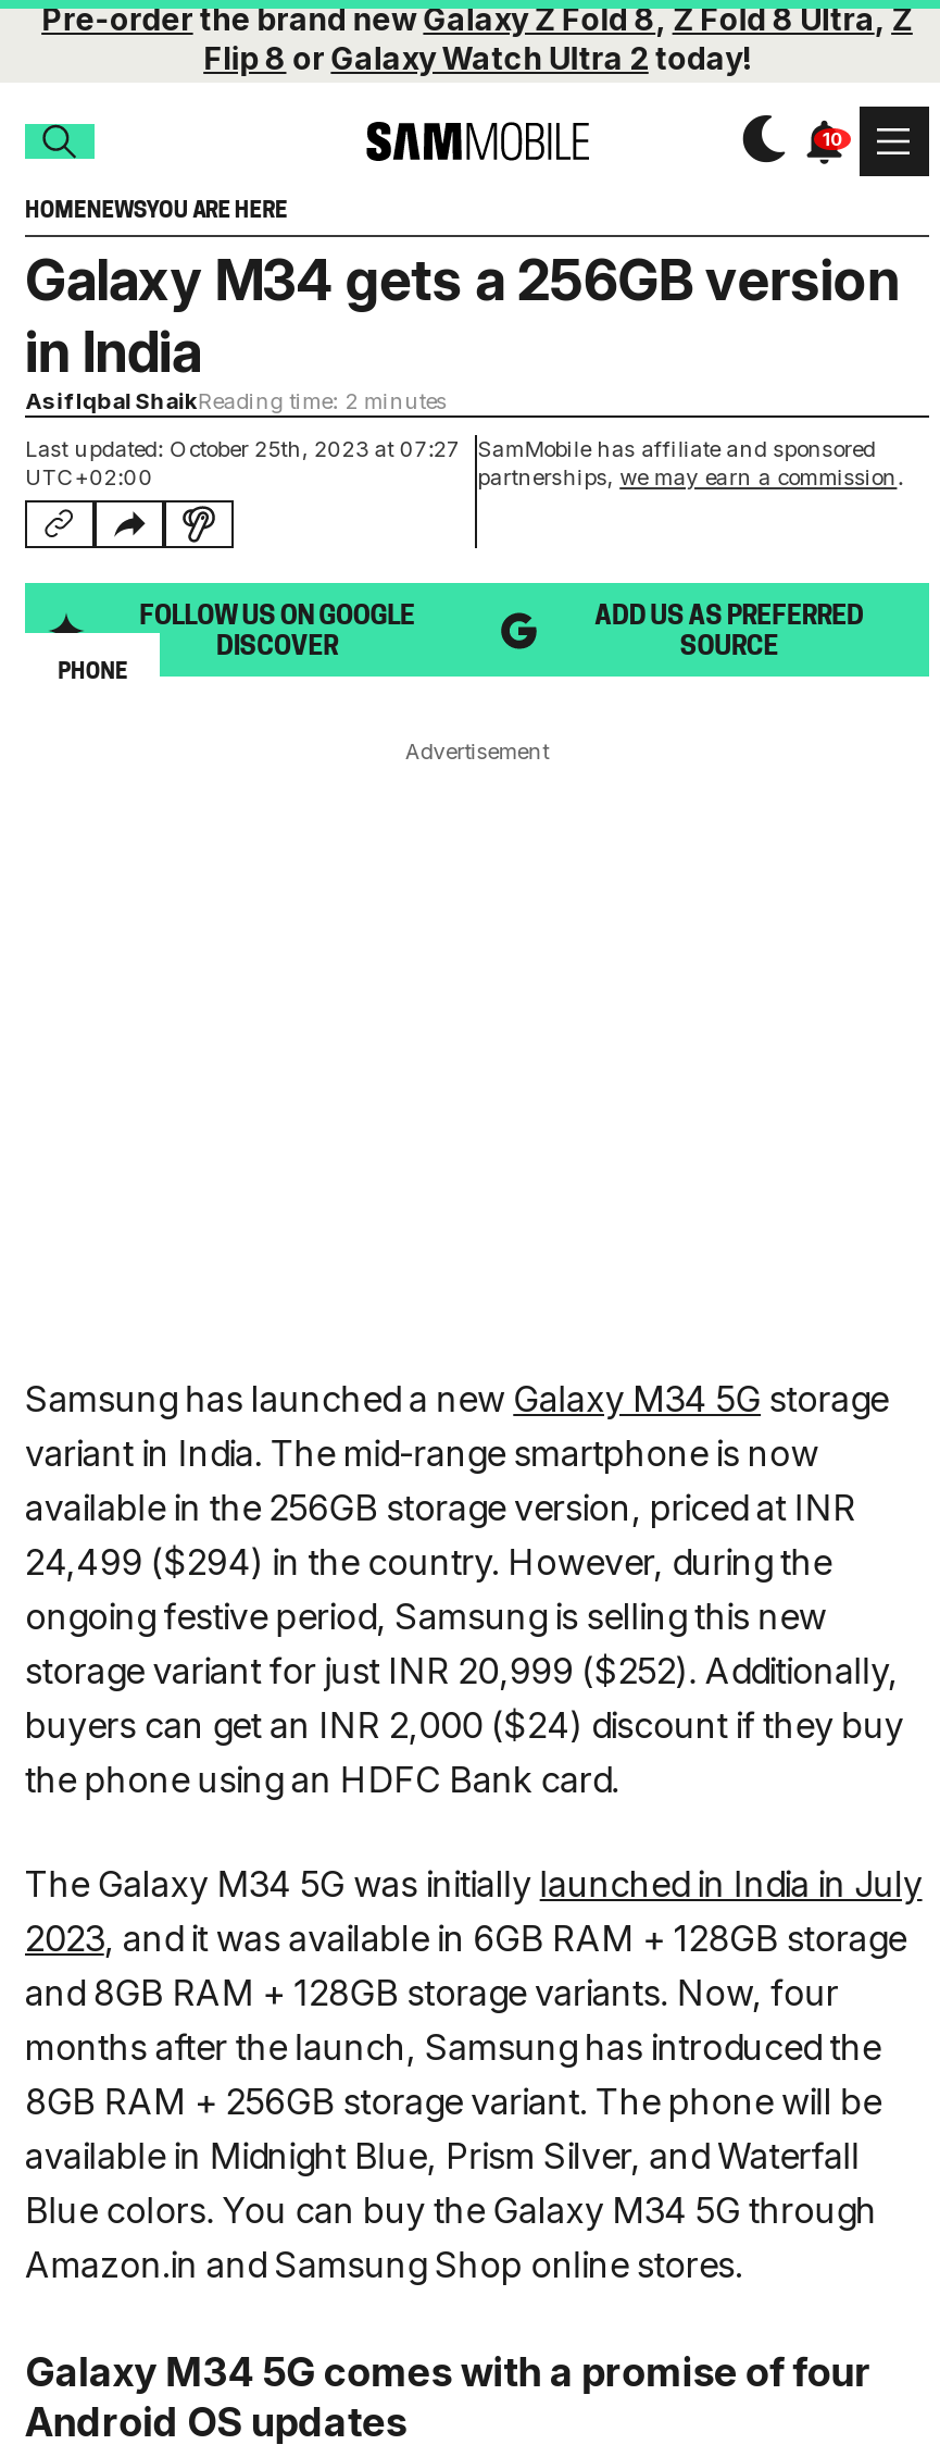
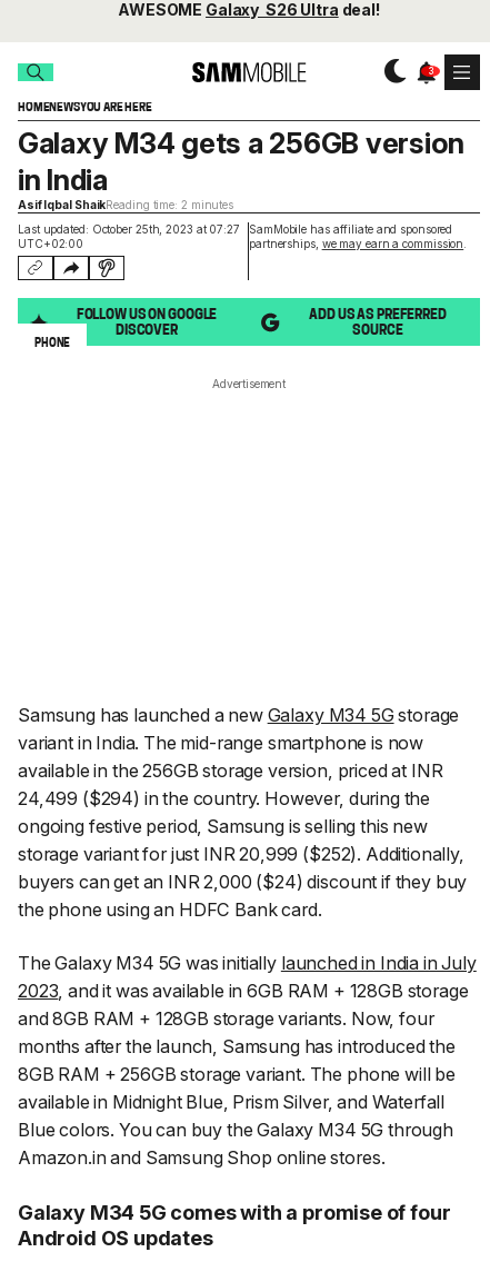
- Pre-order the brand new Galaxy Z Fold 8, Z Fold 8 Ultra, Z
- Flip 8 or Galaxy Watch Ultra 2 today!
+ AWESOME Galaxy S26 Ultra deal!
